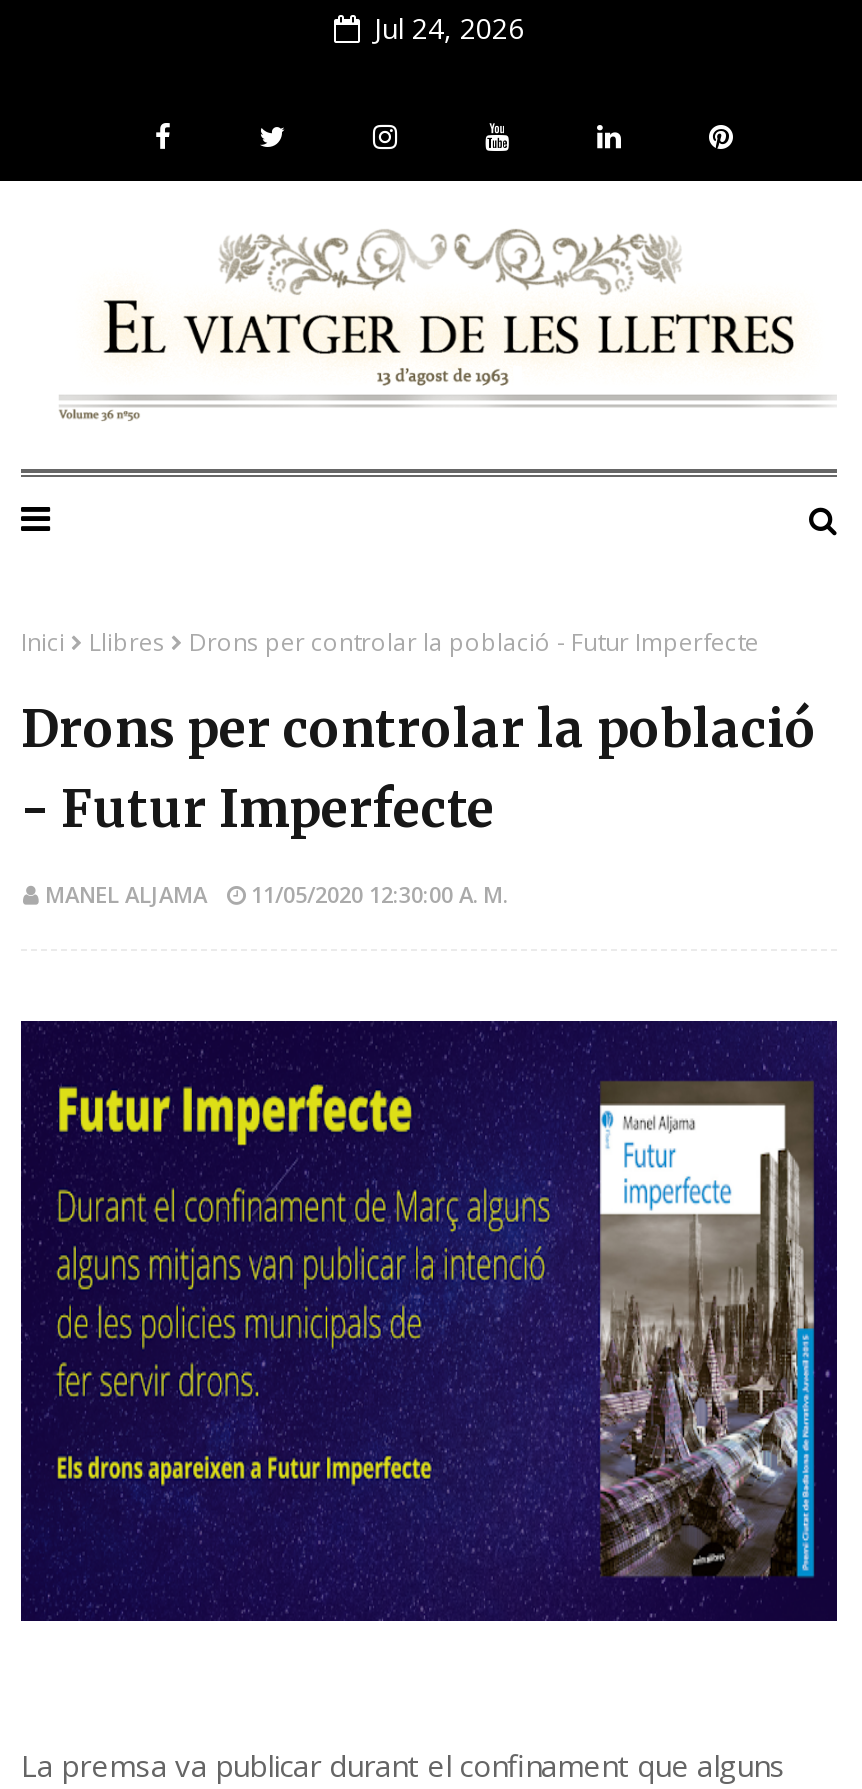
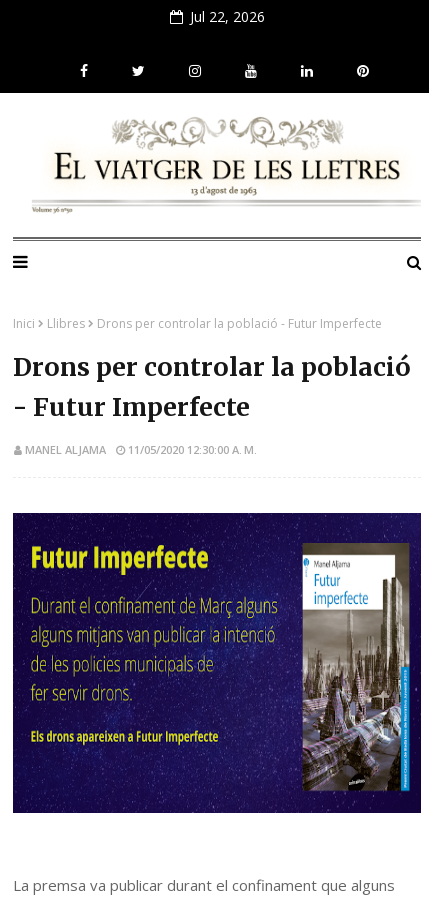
- Jul 24, 2026
+ Jul 22, 2026
